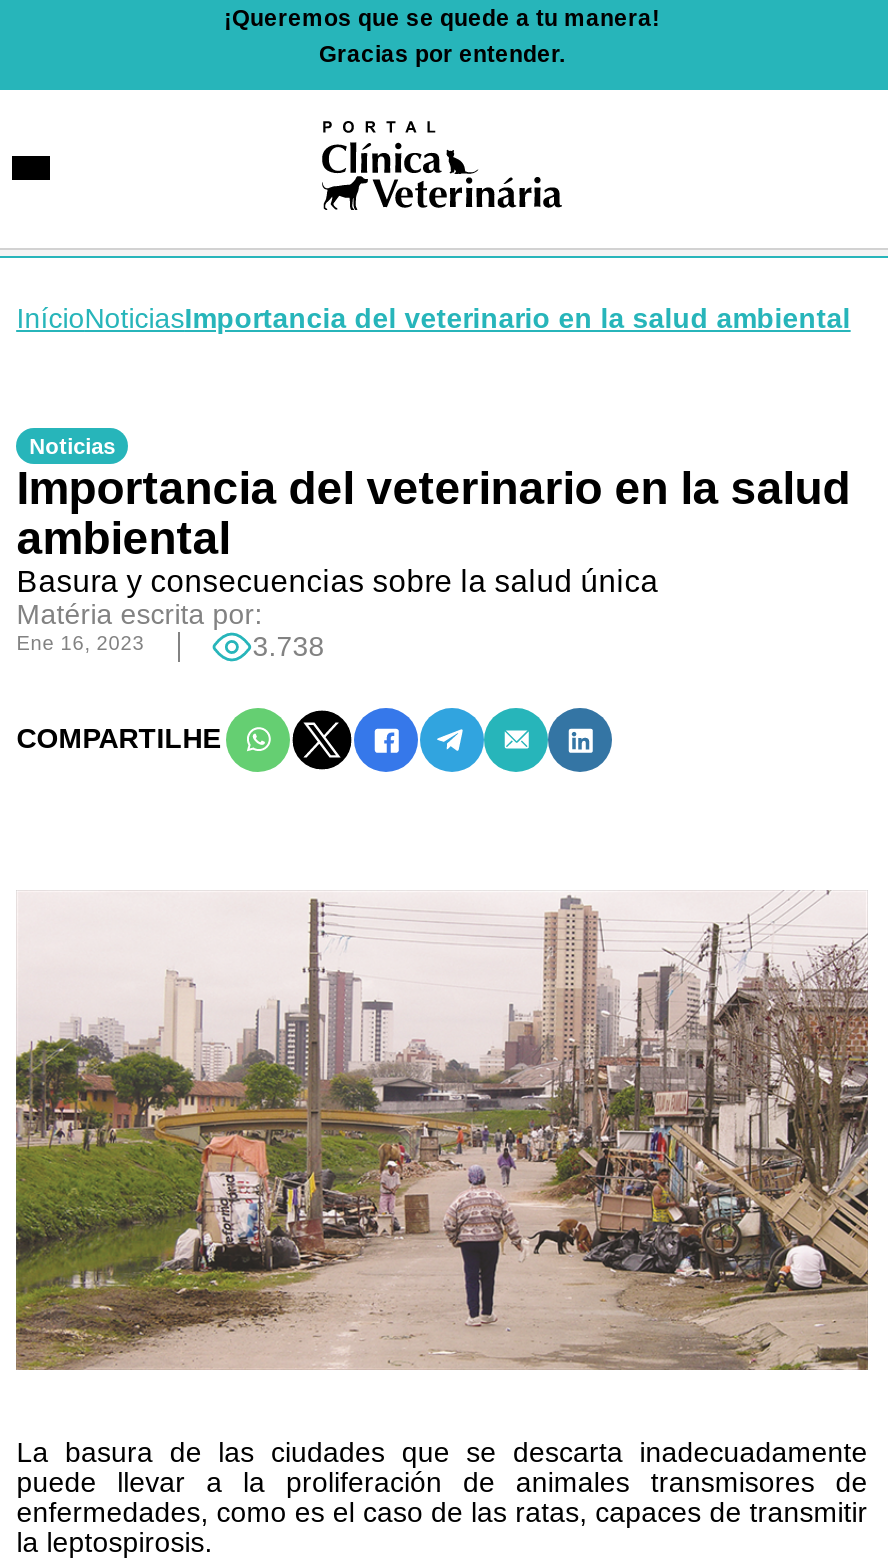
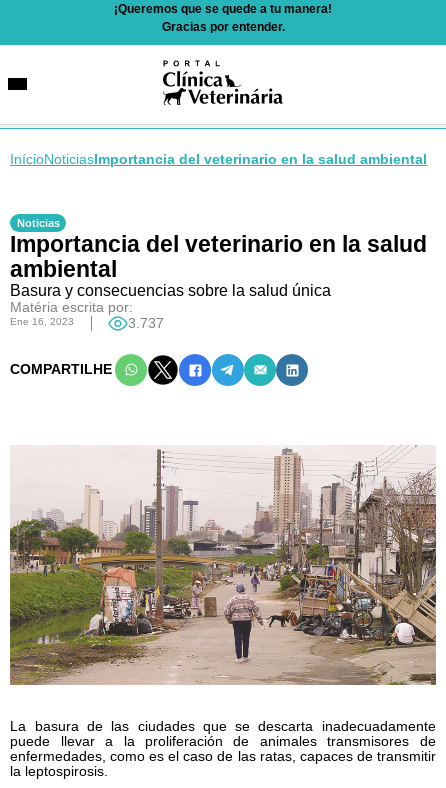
- 3.738
+ 3.737
